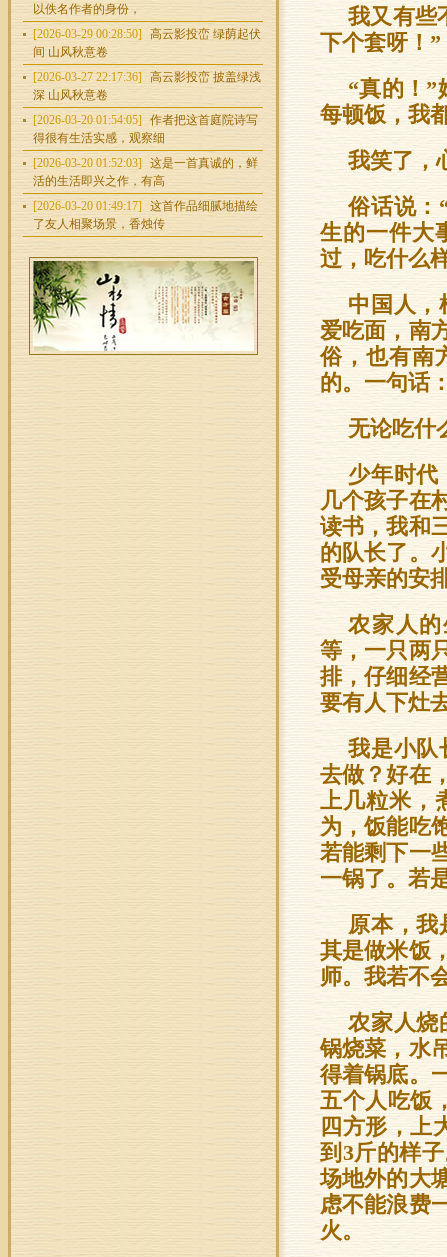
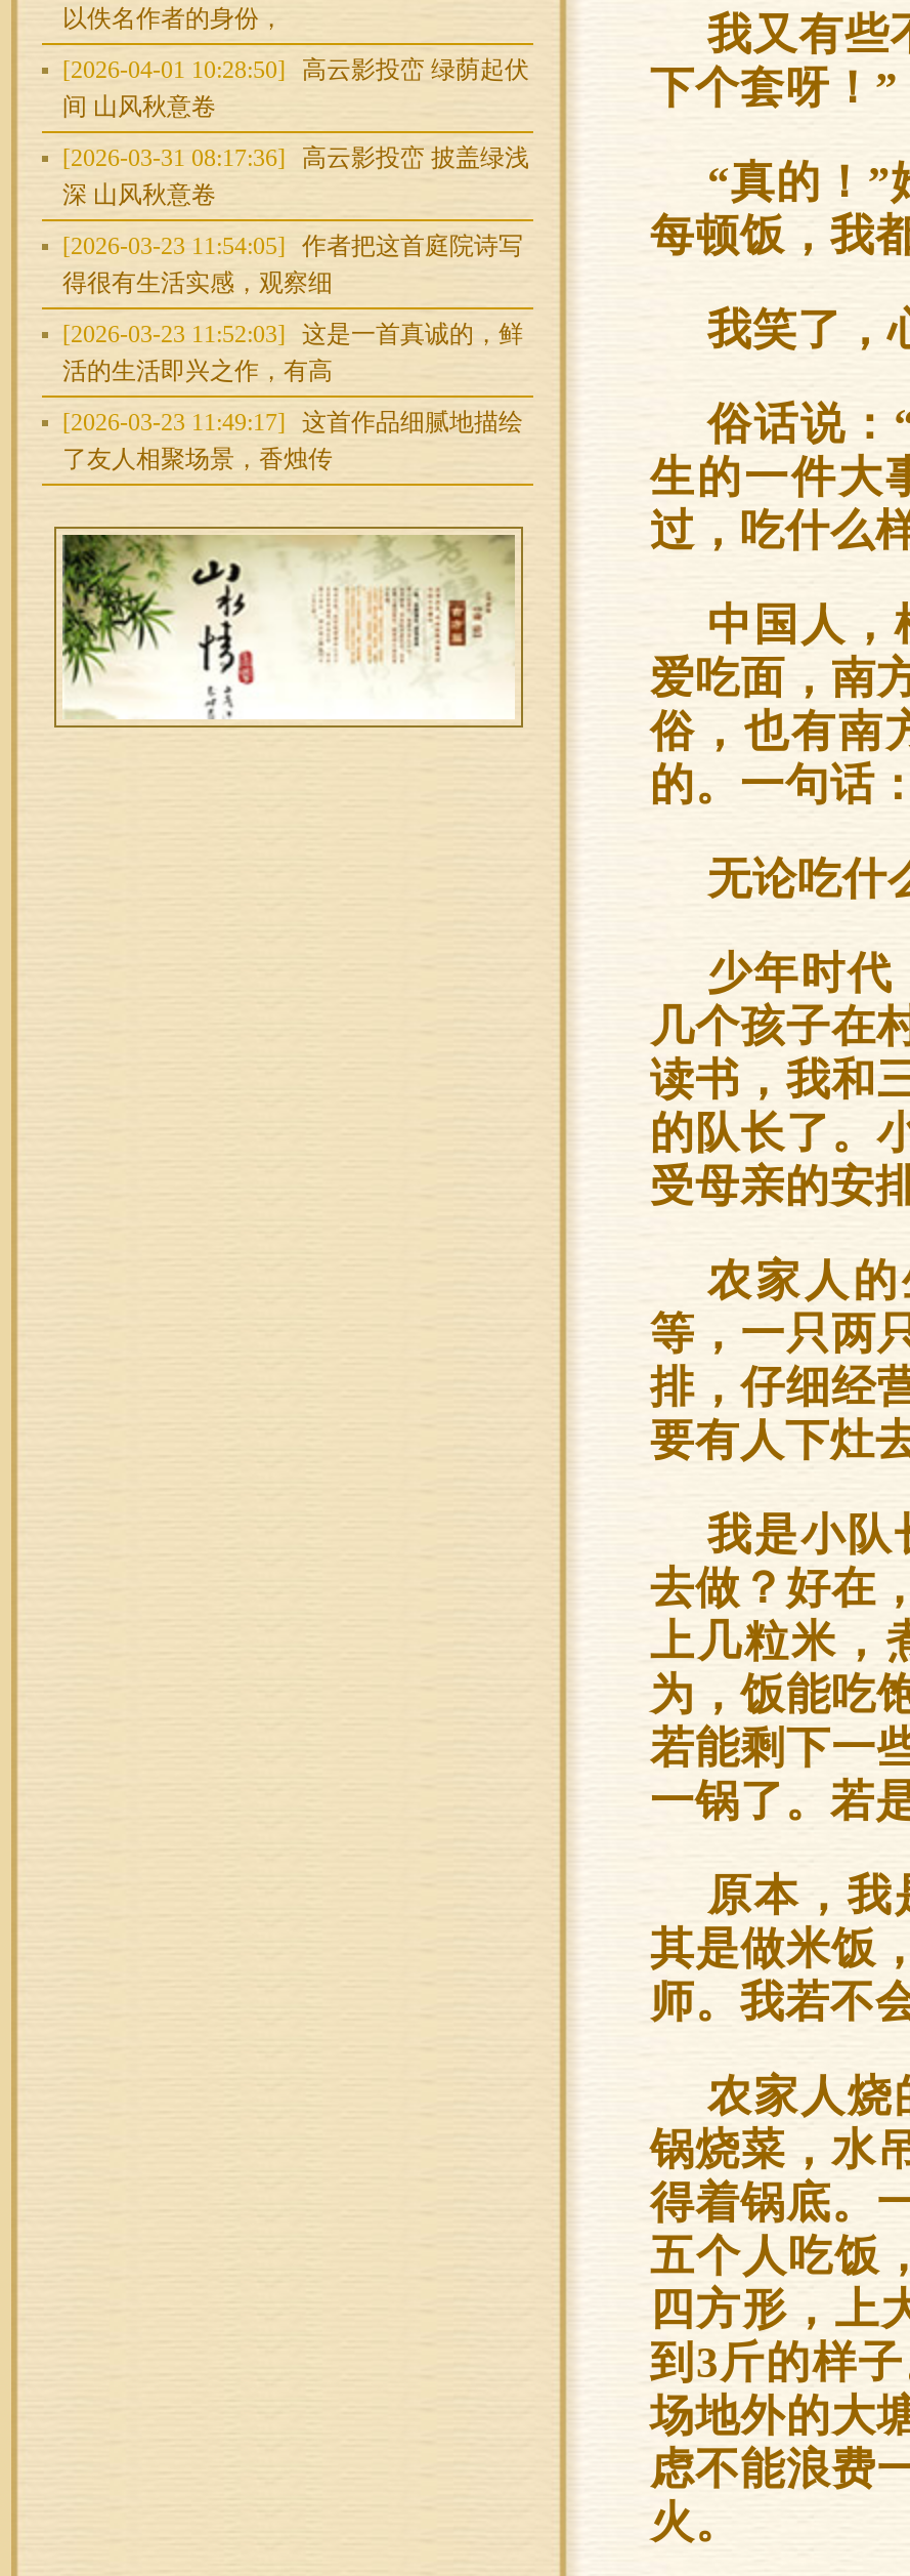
- [2026-03-29 00:28:50] 高云影投峦 绿荫起伏
+ [2026-04-01 10:28:50] 高云影投峦 绿荫起伏

- [2026-03-27 22:17:36] 高云影投峦 披盖绿浅
+ [2026-03-31 08:17:36] 高云影投峦 披盖绿浅

- [2026-03-20 01:54:05] 作者把这首庭院诗写
+ [2026-03-23 11:54:05] 作者把这首庭院诗写

- [2026-03-20 01:52:03] 这是一首真诚的，鲜
+ [2026-03-23 11:52:03] 这是一首真诚的，鲜

- [2026-03-20 01:49:17] 这首作品细腻地描绘
+ [2026-03-23 11:49:17] 这首作品细腻地描绘
